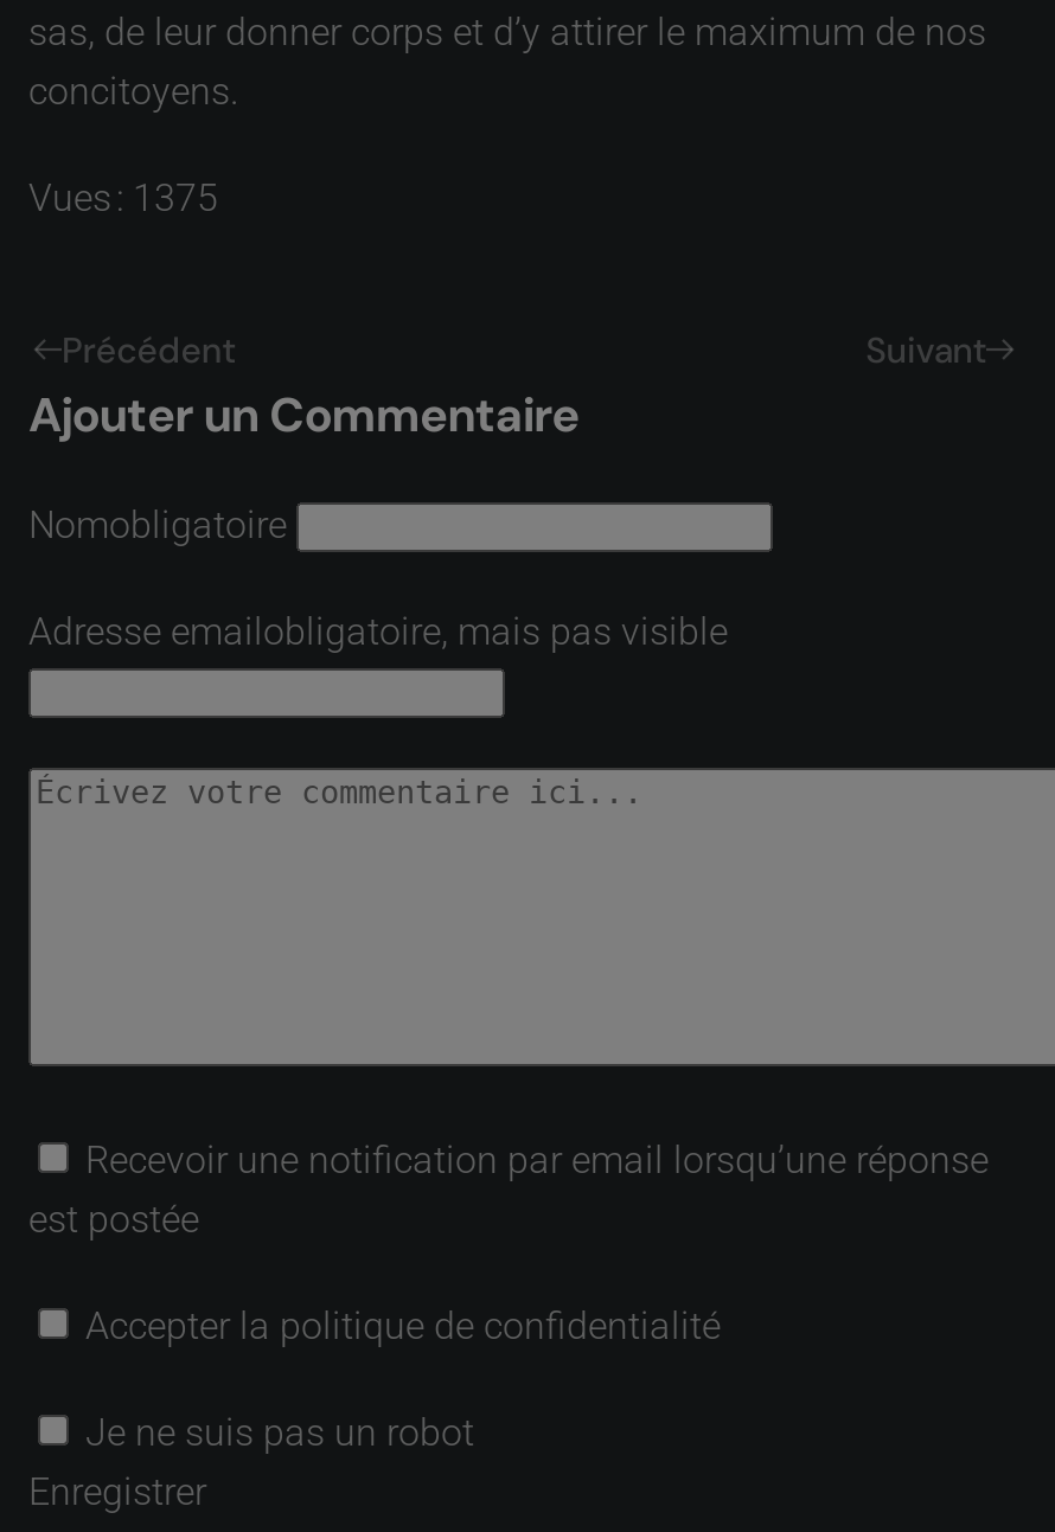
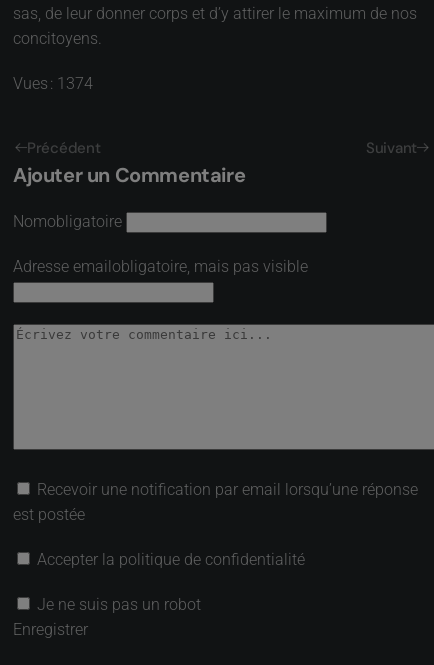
- Vues : 1375
+ Vues : 1374
